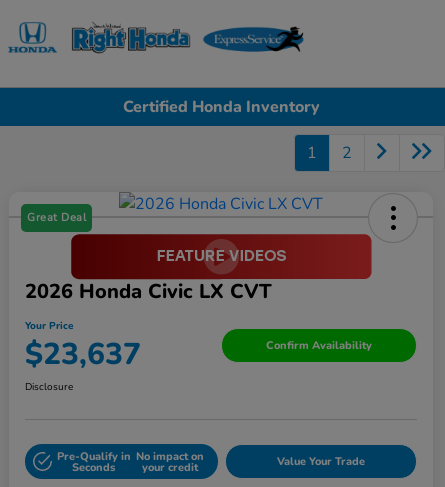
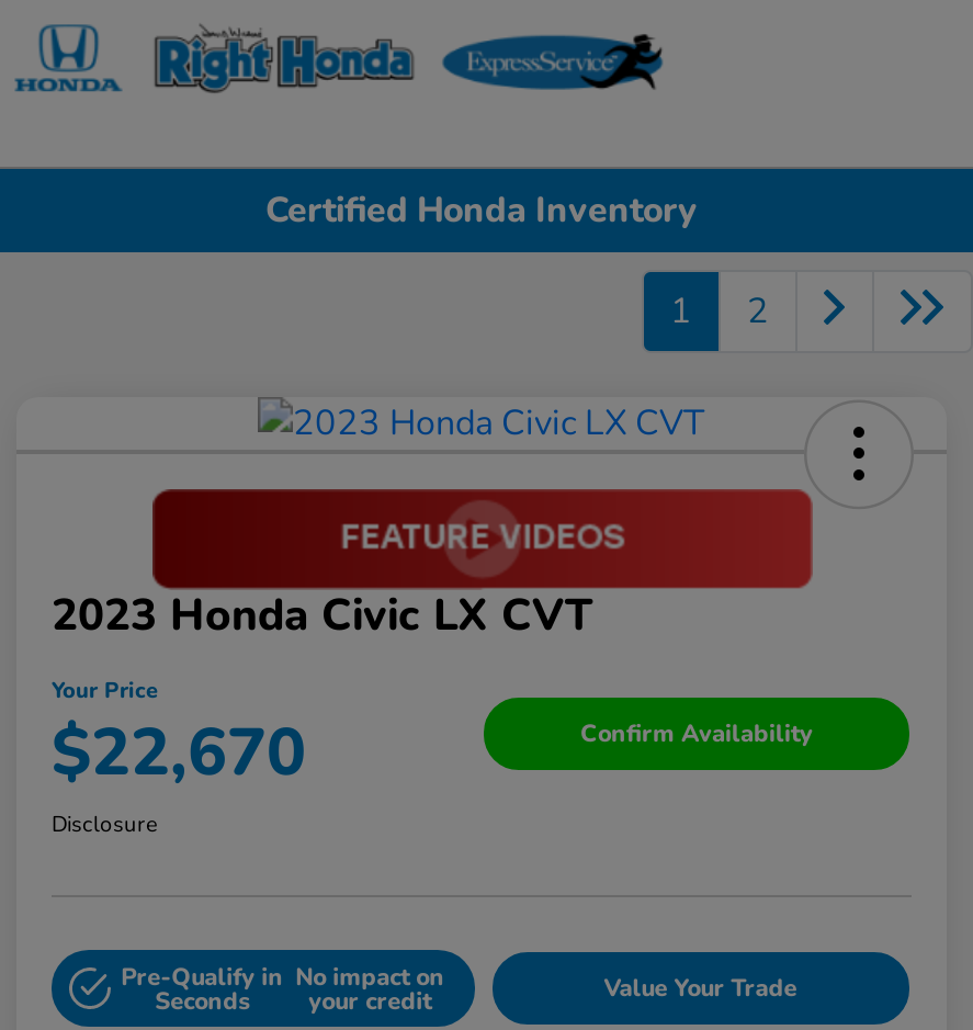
- Great Deal
- 2026 Honda Civic LX CVT
+ 2023 Honda Civic LX CVT

- $23,637
+ $22,670
